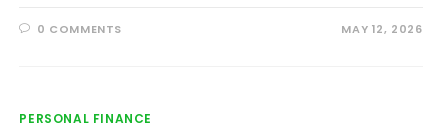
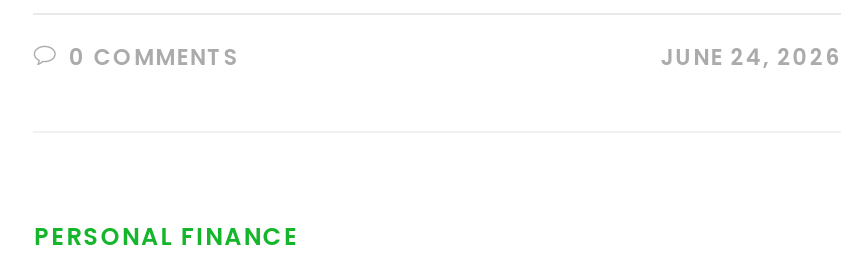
- MAY 12, 2026
+ JUNE 24, 2026
